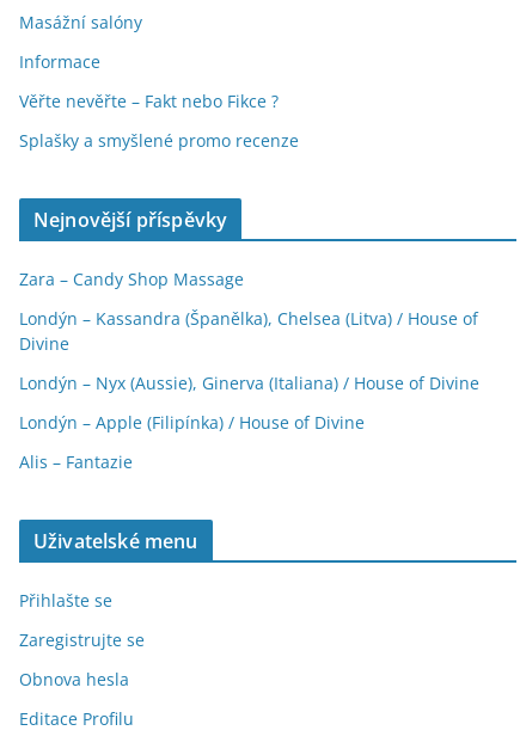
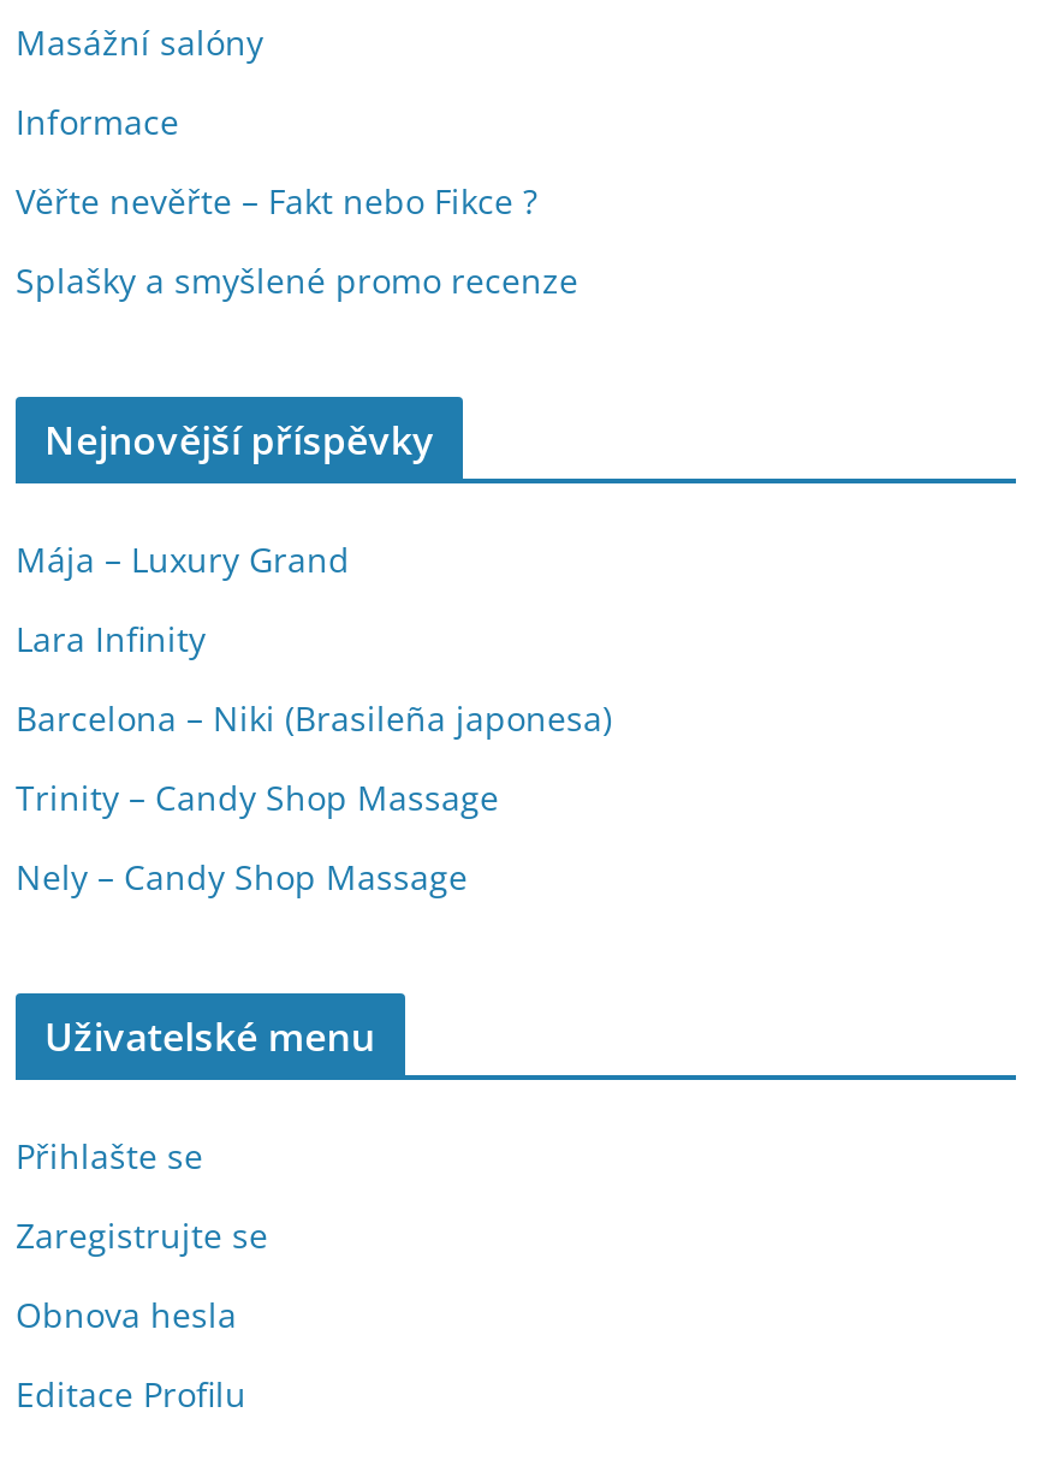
- Zara – Candy Shop Massage
+ Mája – Luxury Grand

- Londýn – Kassandra (Španělka), Chelsea (Litva) / House of
- Divine
+ Lara Infinity

- Londýn – Nyx (Aussie), Ginerva (Italiana) / House of Divine
+ Barcelona – Niki (Brasileña japonesa)

- Londýn – Apple (Filipínka) / House of Divine
+ Trinity – Candy Shop Massage

- Alis – Fantazie
+ Nely – Candy Shop Massage
